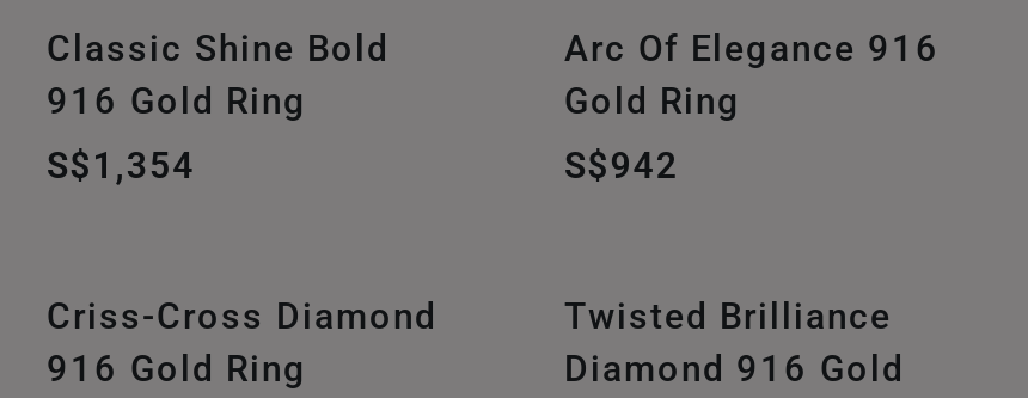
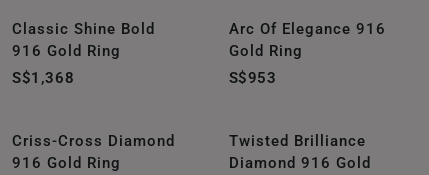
- S$1,354
+ S$1,368

- S$942
+ S$953
